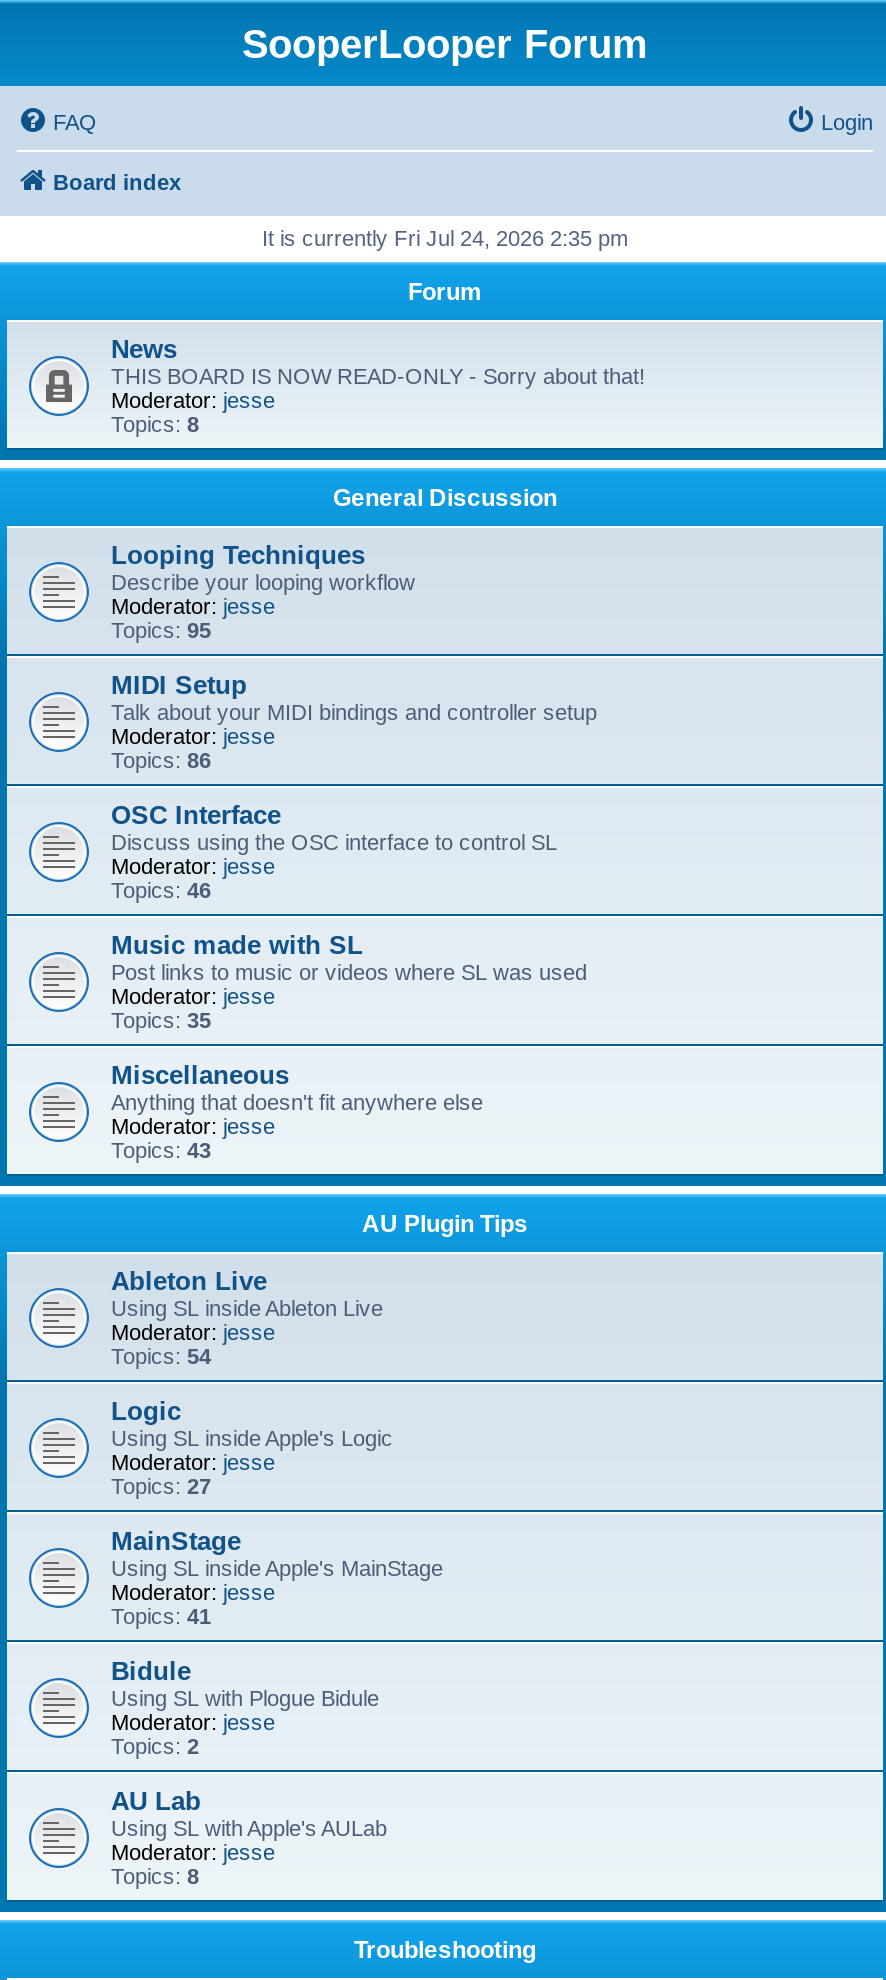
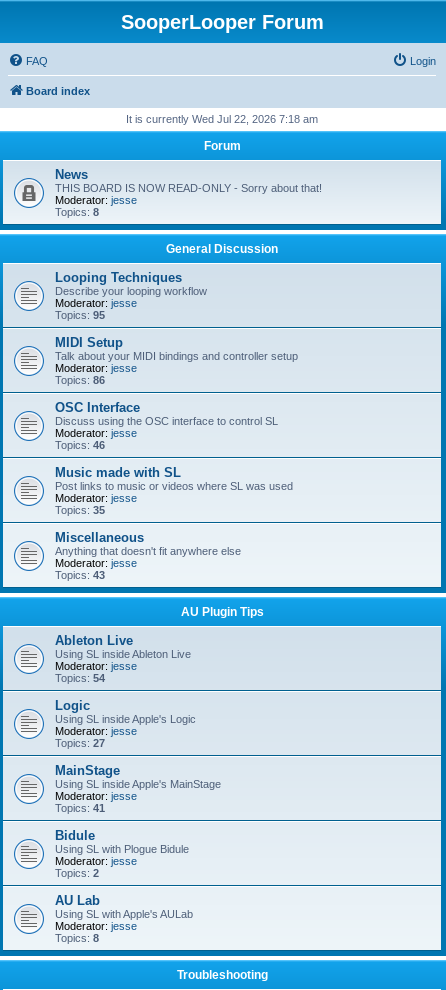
- It is currently Fri Jul 24, 2026 2:35 pm
+ It is currently Wed Jul 22, 2026 7:18 am
